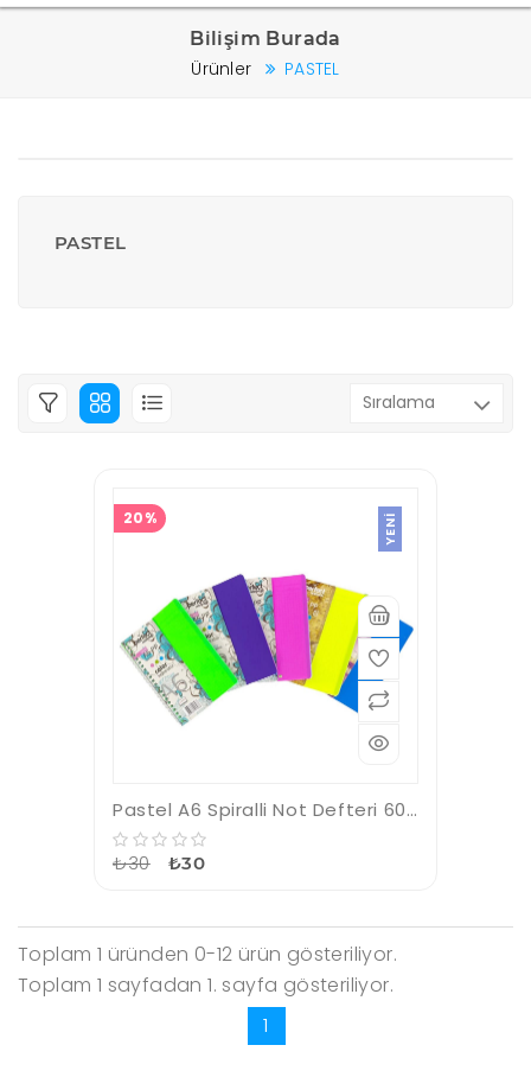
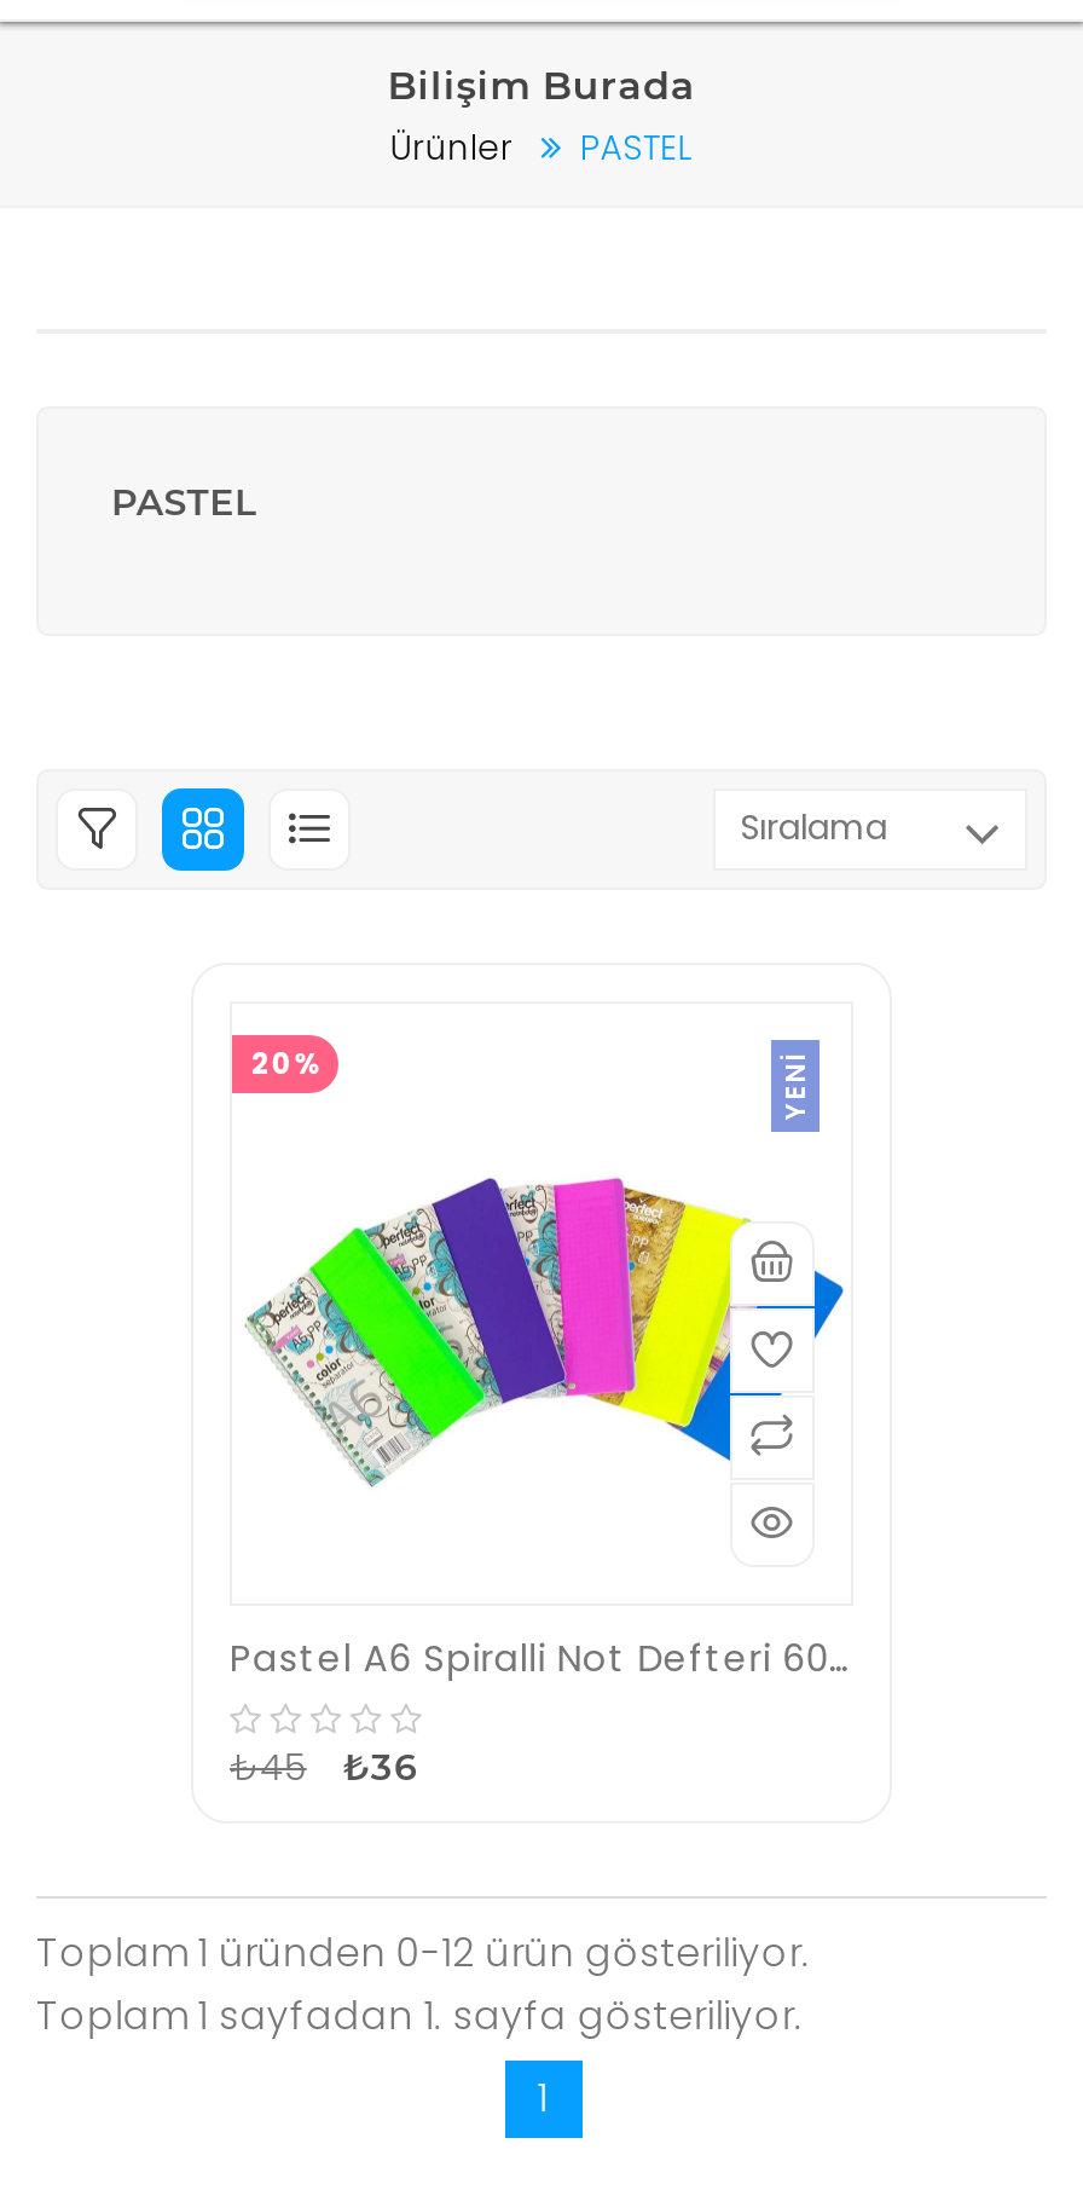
- ₺30
+ ₺45

- ₺30
+ ₺36
